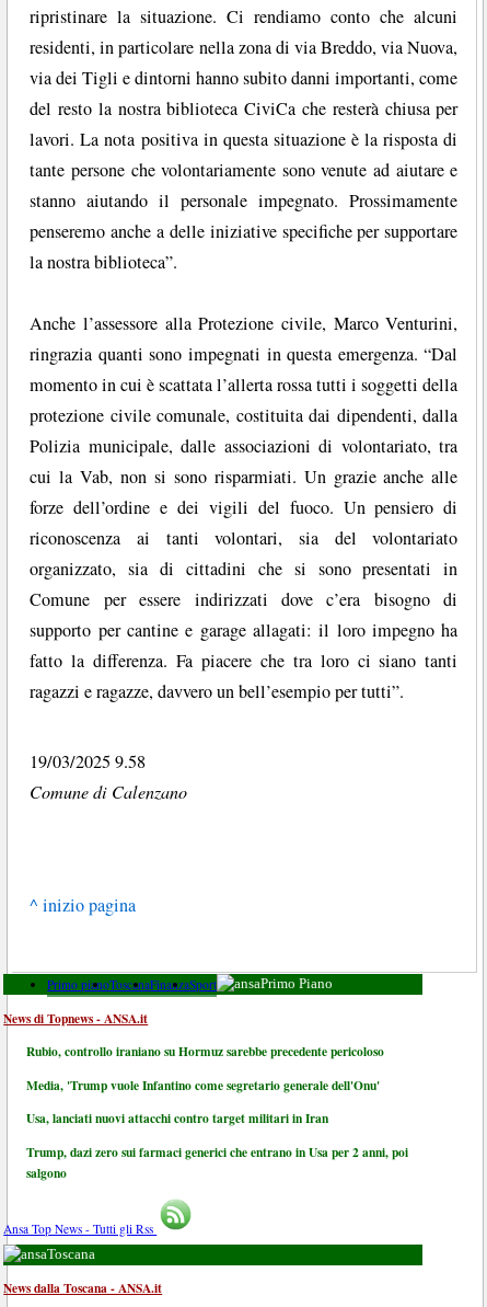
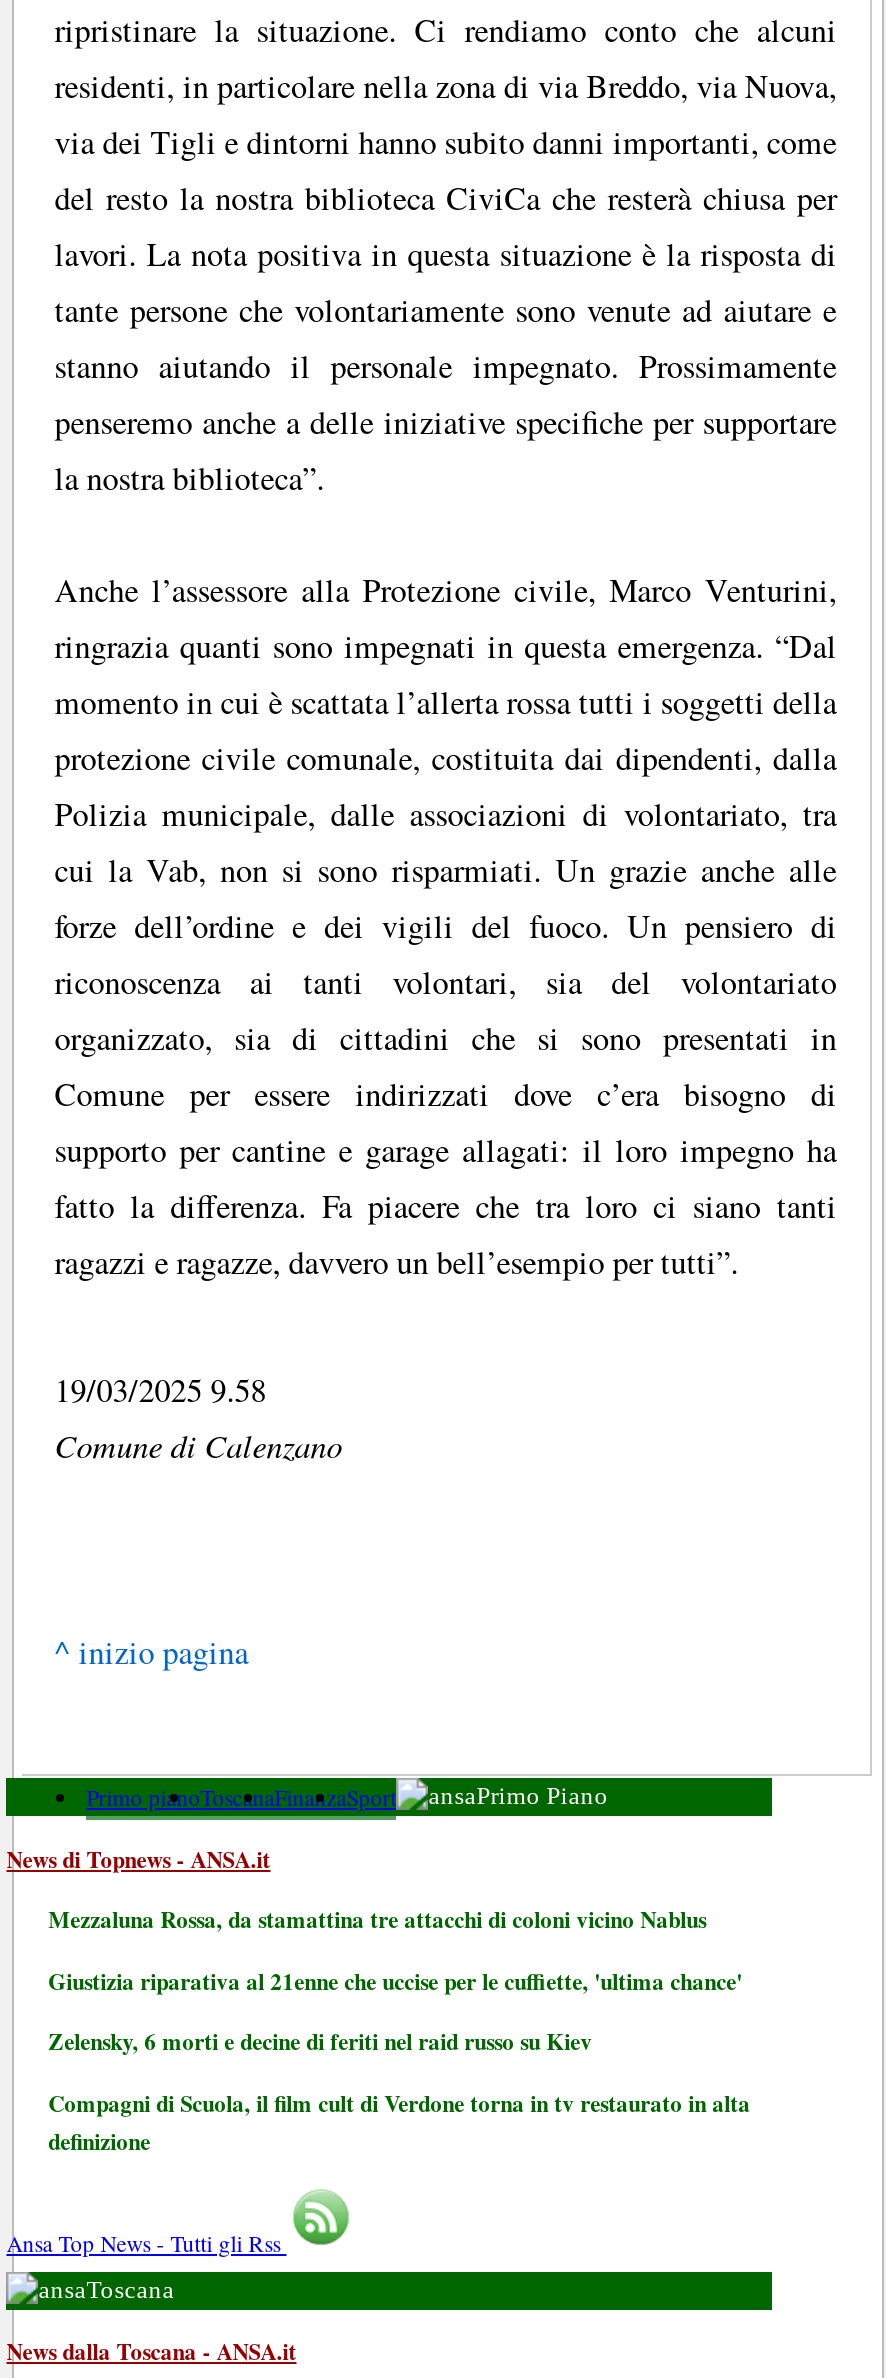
- Rubio, controllo iraniano su Hormuz sarebbe precedente pericoloso
+ Mezzaluna Rossa, da stamattina tre attacchi di coloni vicino Nablus

- Media, 'Trump vuole Infantino come segretario generale dell'Onu'
+ Giustizia riparativa al 21enne che uccise per le cuffiette, 'ultima chance'

- Usa, lanciati nuovi attacchi contro target militari in Iran
+ Zelensky, 6 morti e decine di feriti nel raid russo su Kiev

- Trump, dazi zero sui farmaci generici che entrano in Usa per 2 anni, poi
- salgono
+ Compagni di Scuola, il film cult di Verdone torna in tv restaurato in alta
+ definizione
